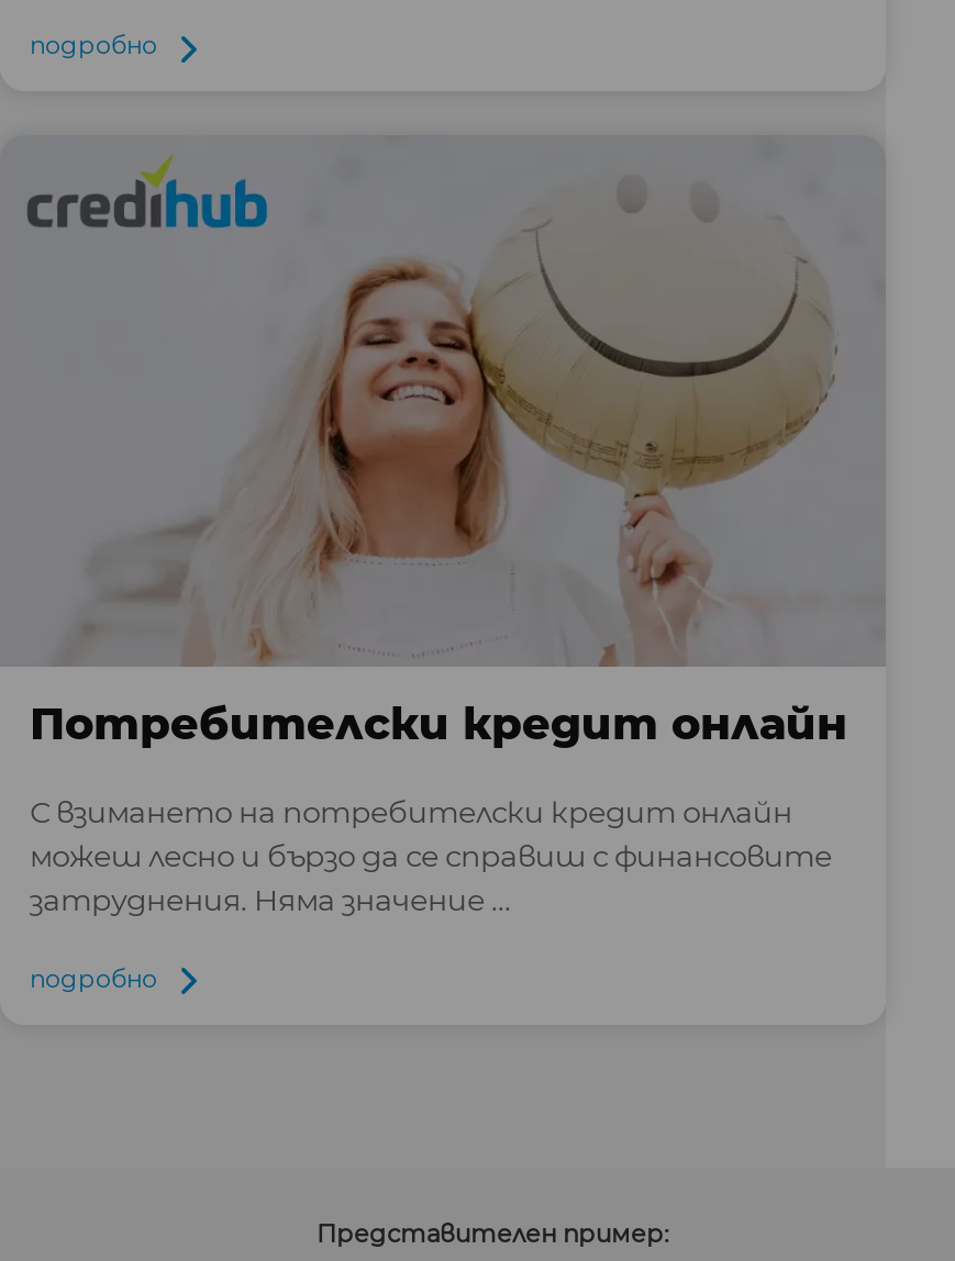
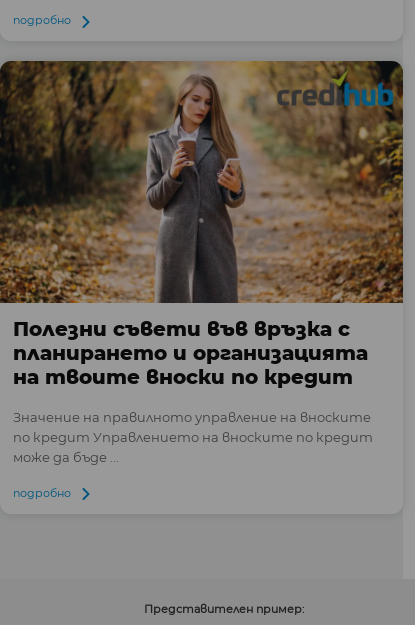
- [image]
- Потребителски кредит онлайн
+ [image]
+ Полезни съвети във връзка с
+ планирането и организацията
+ на твоите вноски по кредит

- С взимането на потребителски кредит онлайн
- можеш лесно и бързо да се справиш с финансовите
- затруднения. Няма значение ...
+ Значение на правилното управление на вноските
+ по кредит Управлението на вноските по кредит
+ може да бъде ...
